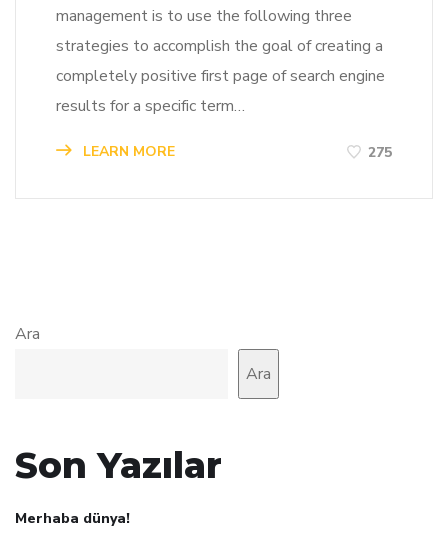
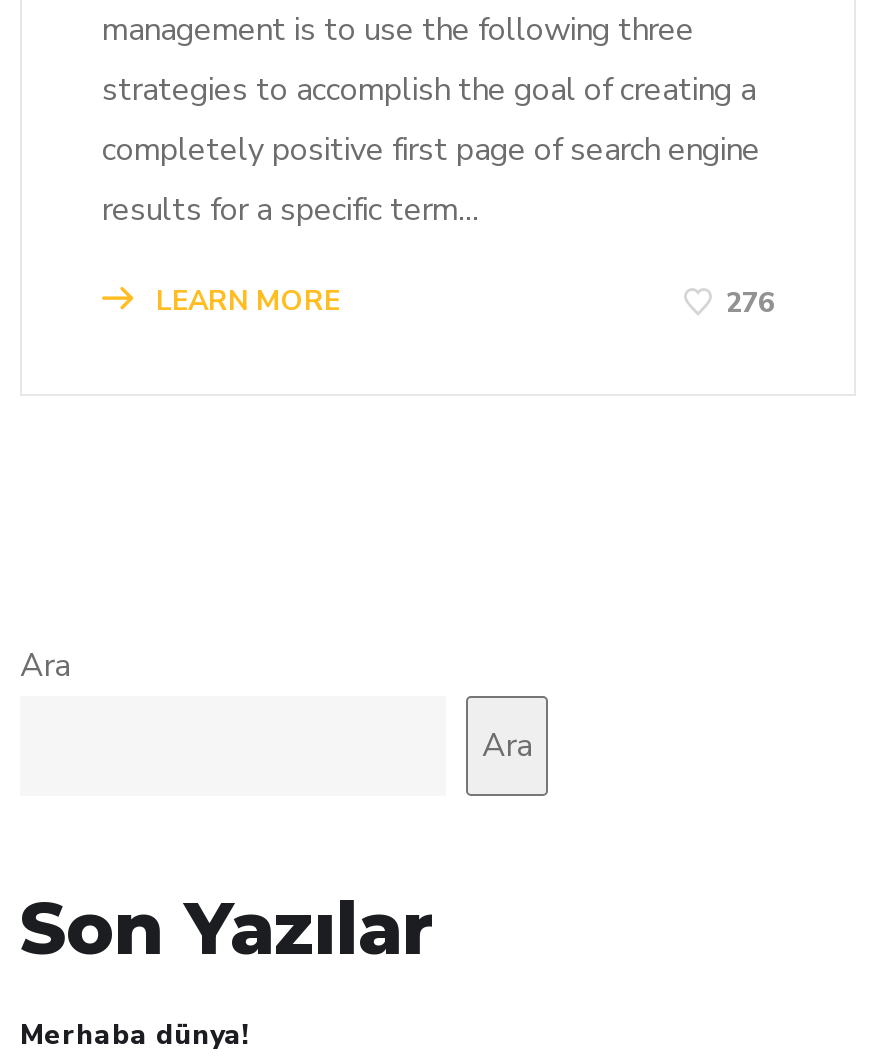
- 275
+ 276
